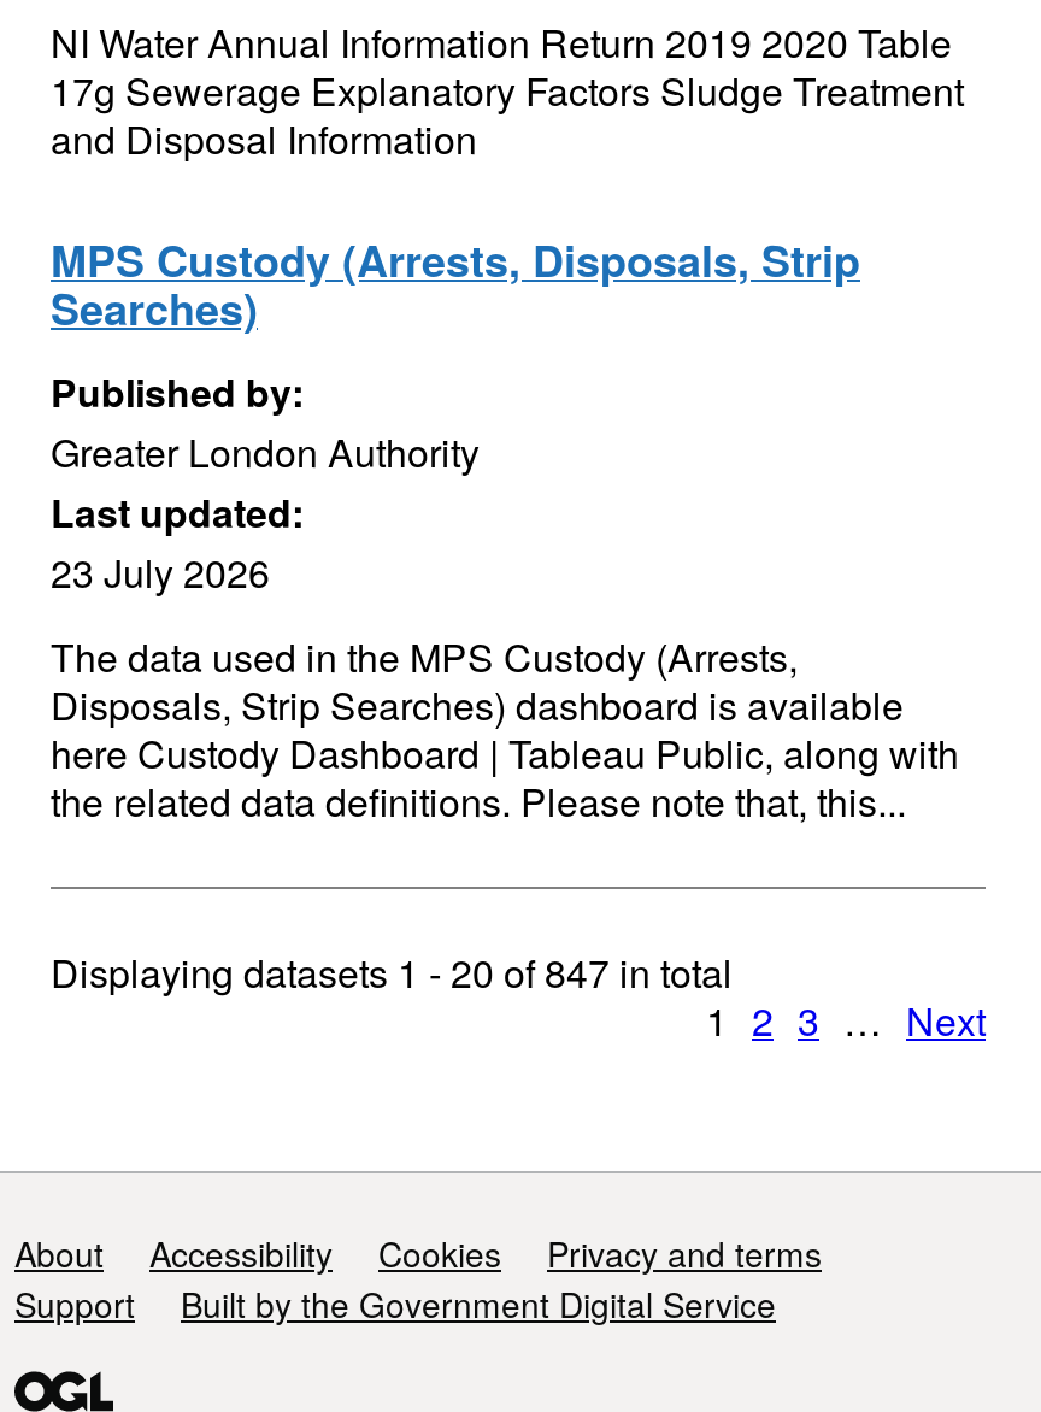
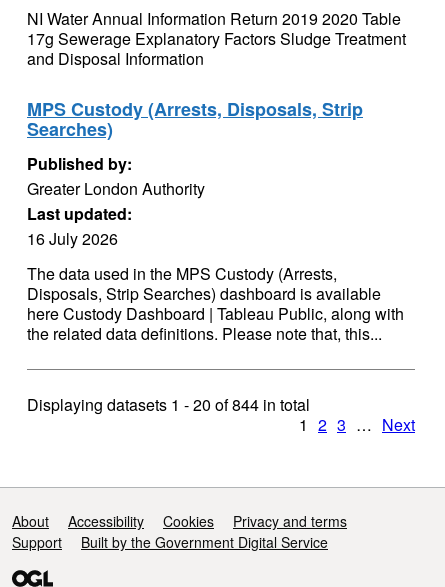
- 23 July 2026
+ 16 July 2026

- Displaying datasets 1 - 20 of 847 in total
+ Displaying datasets 1 - 20 of 844 in total
